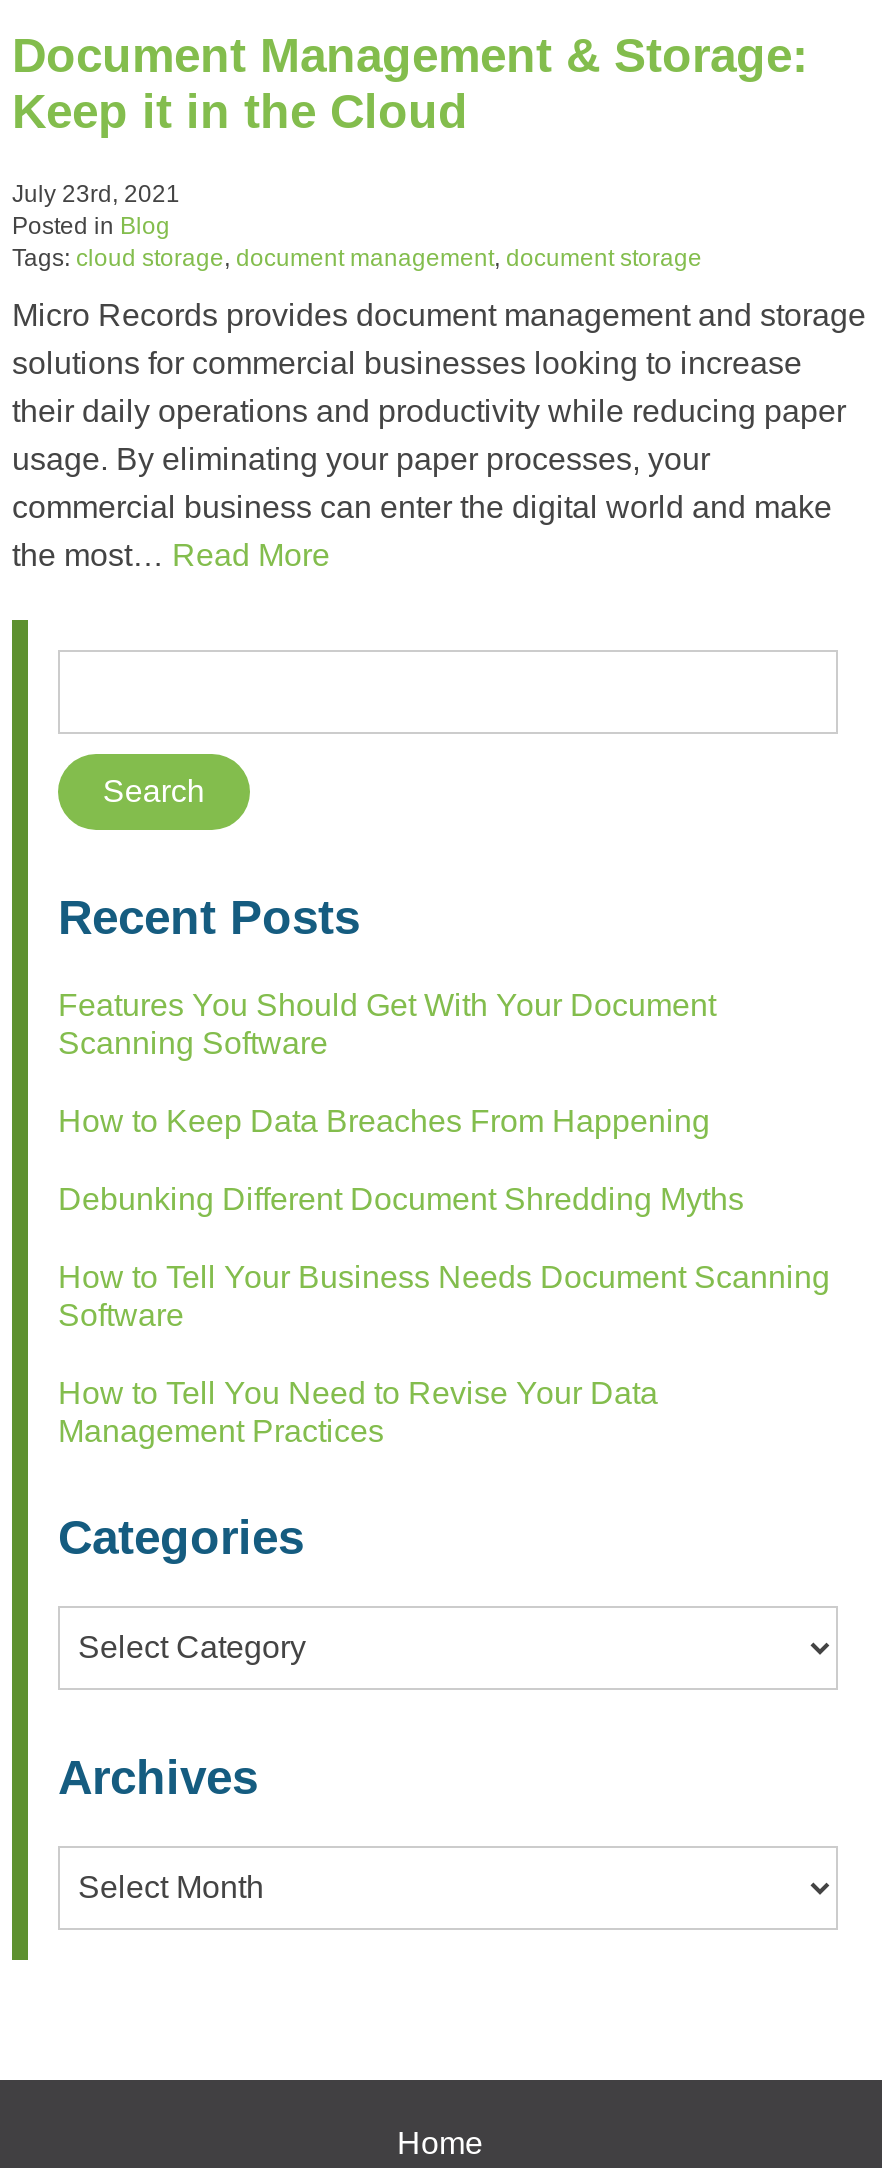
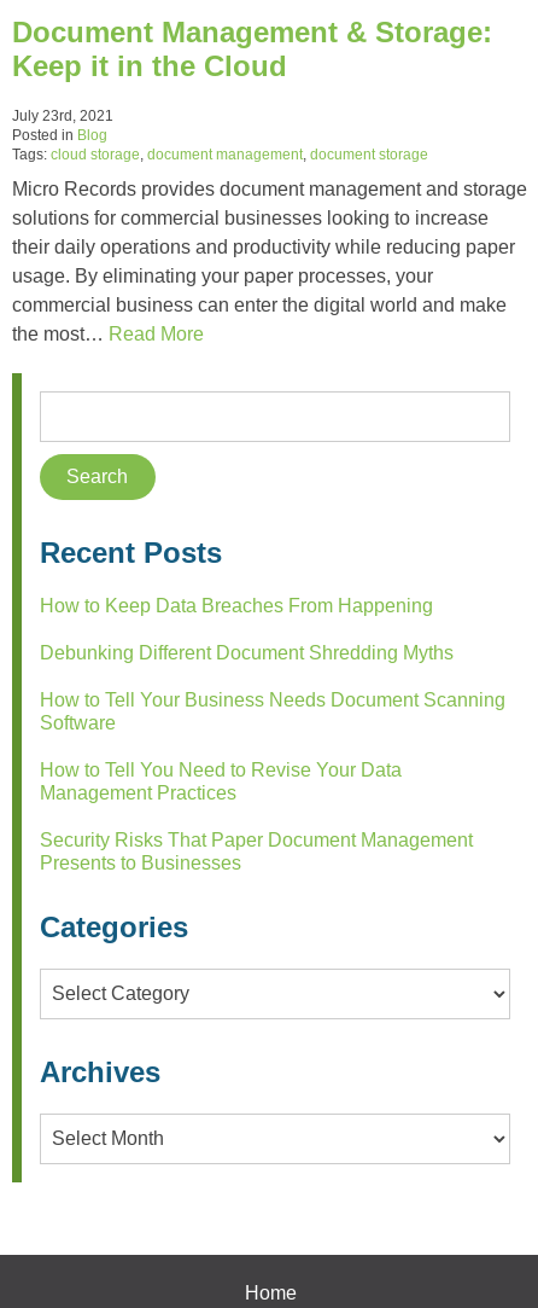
- Features You Should Get With Your Document
- Scanning Software

moved up: How to Keep Data Breaches From Happening | Debunking Different Document Shredding Myths | How to Tell Your Business Needs Document Scanning | Software | How to Tell You Need to Revise Your Data | Management Practices

+ Security Risks That Paper Document Management
+ Presents to Businesses
